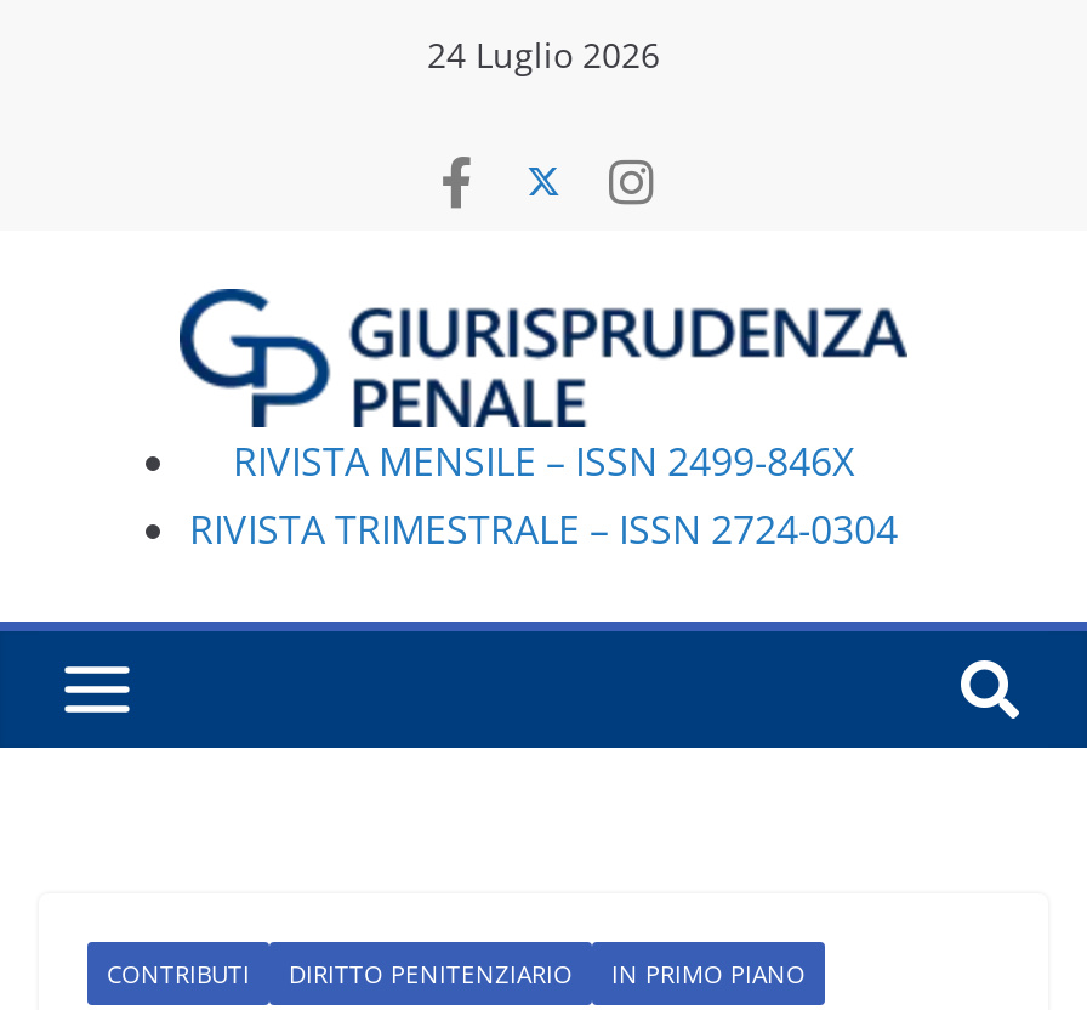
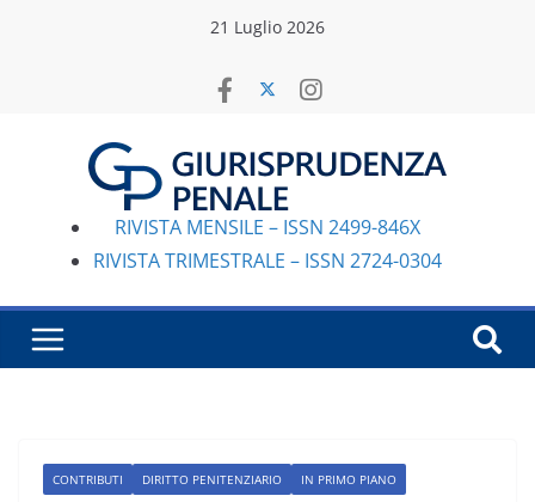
- 24 Luglio 2026
+ 21 Luglio 2026
